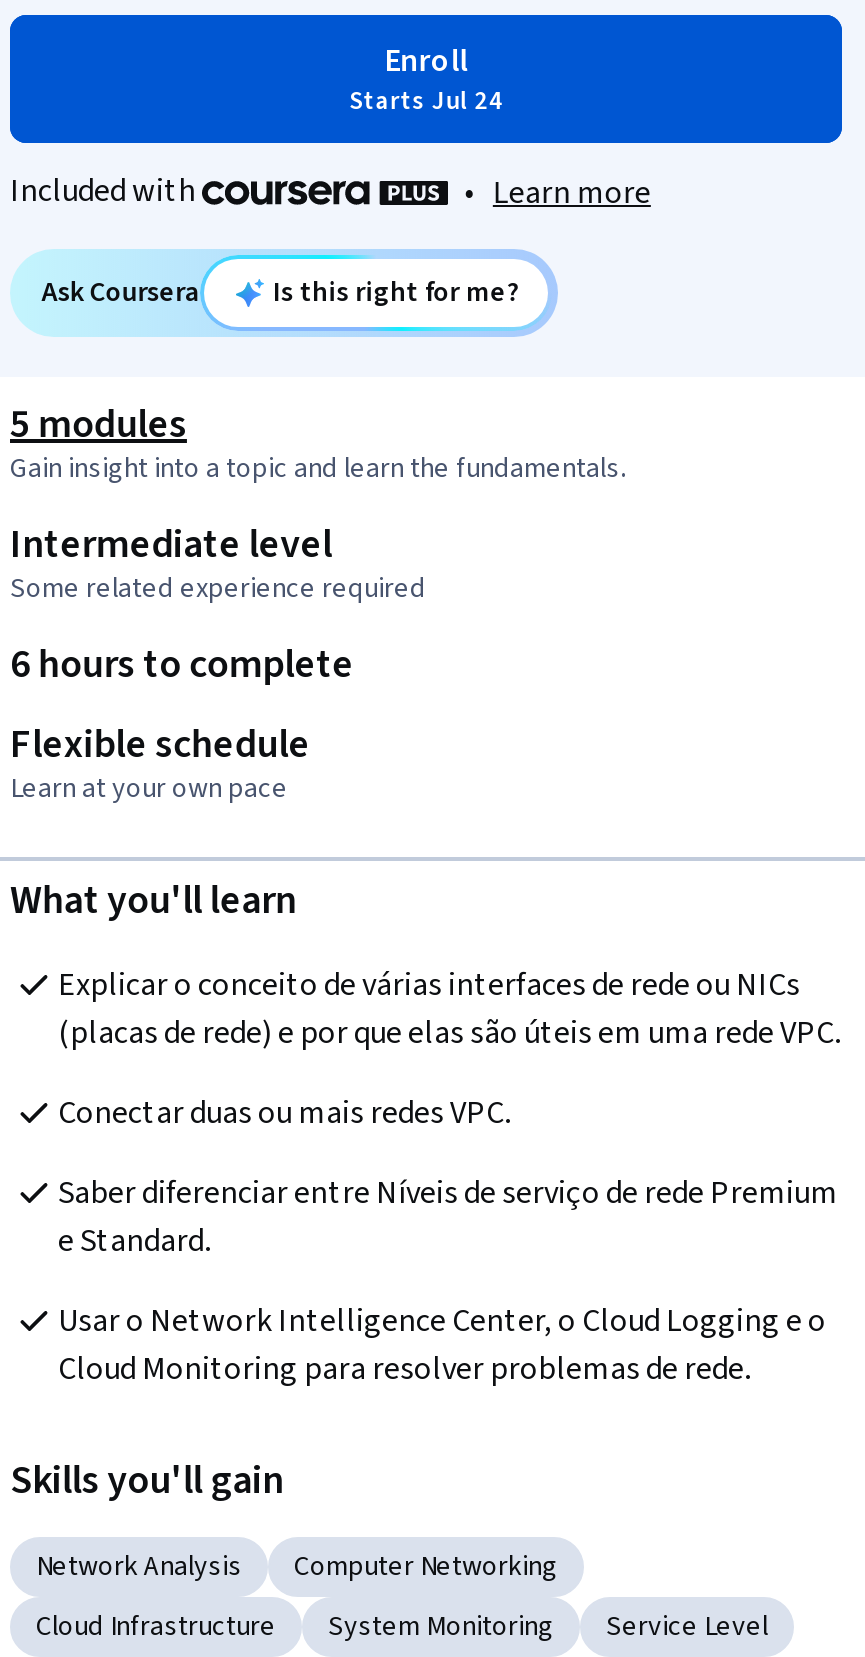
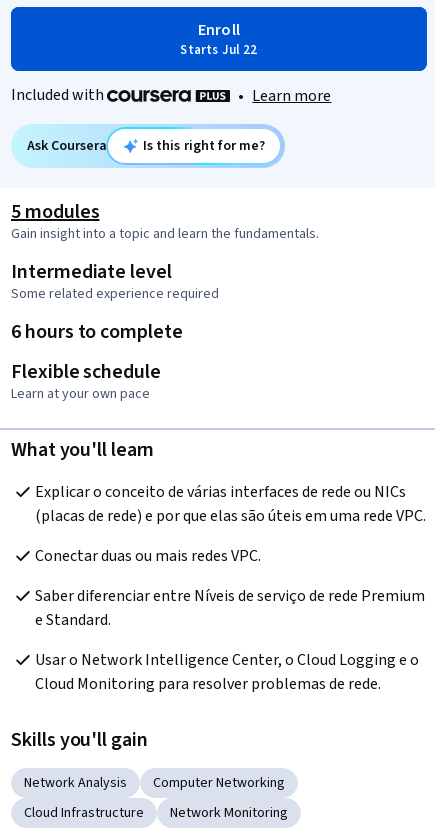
- Starts Jul 24
+ Starts Jul 22

- System Monitoring
- Service Level
+ Network Monitoring
